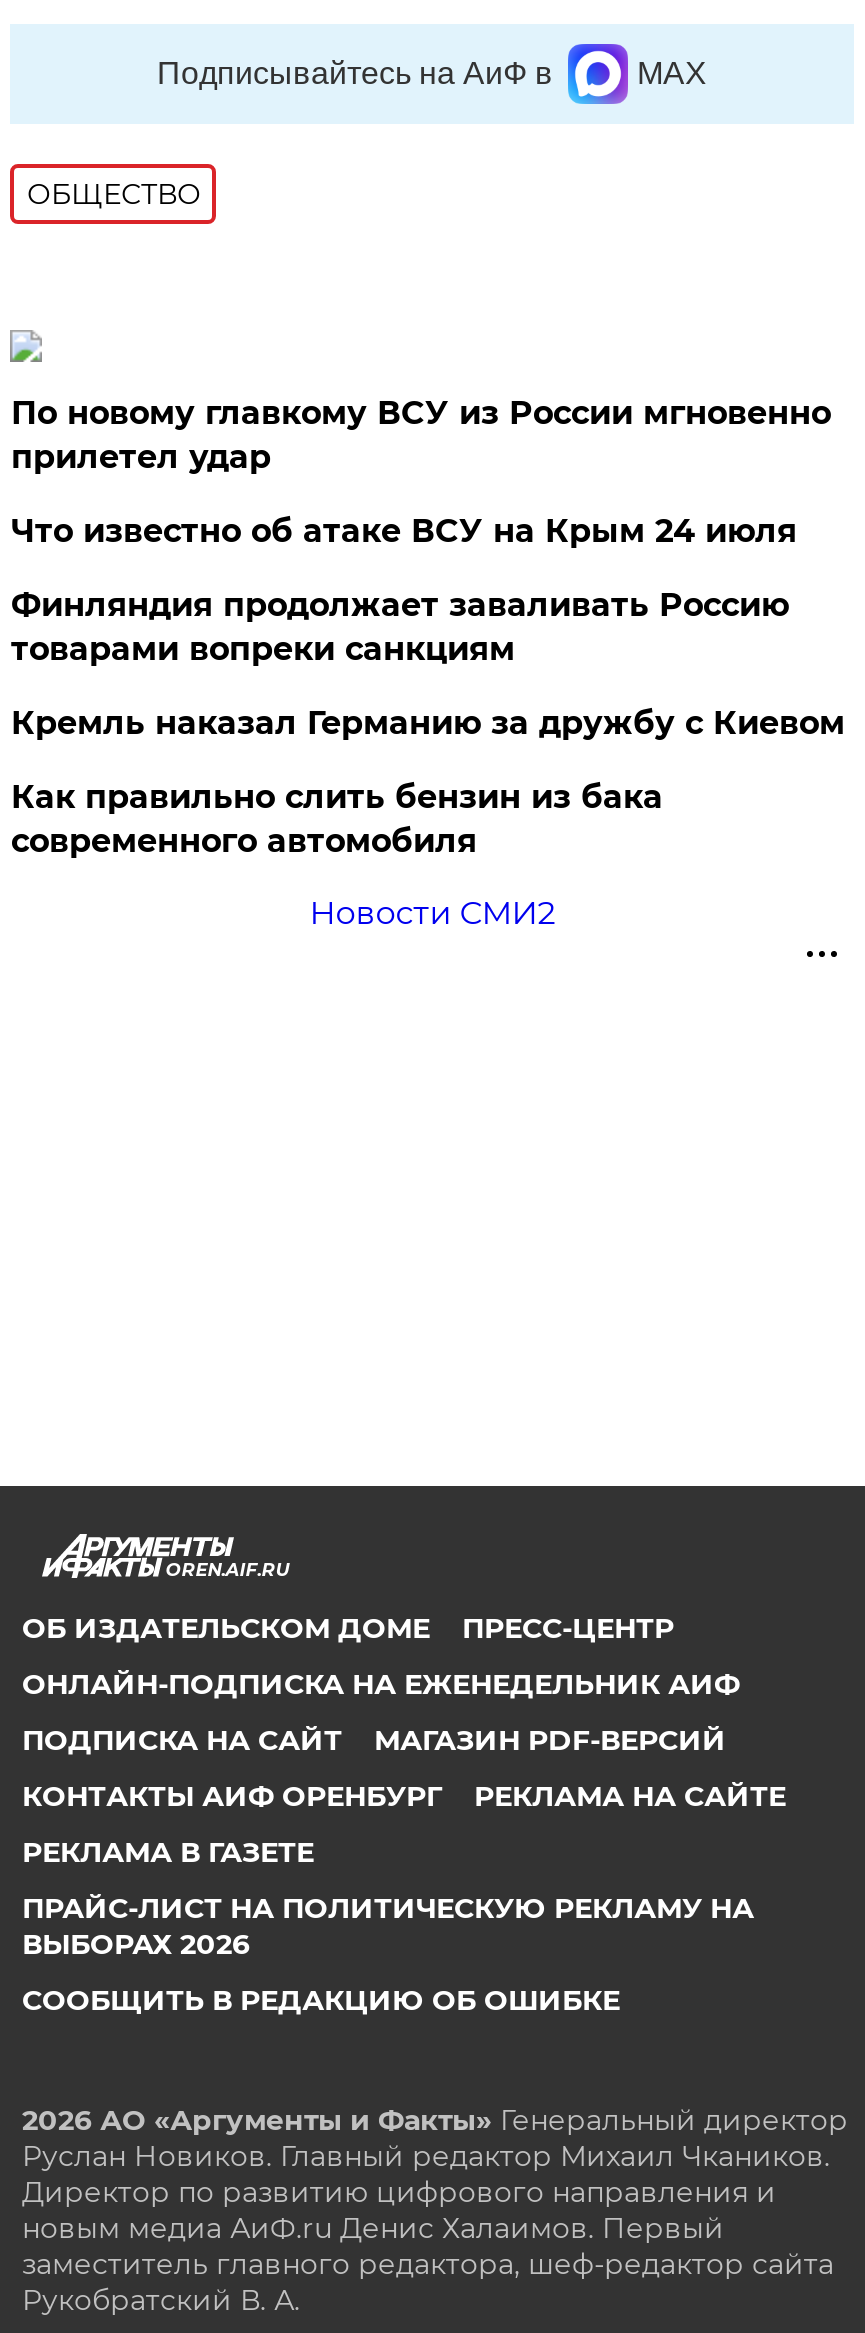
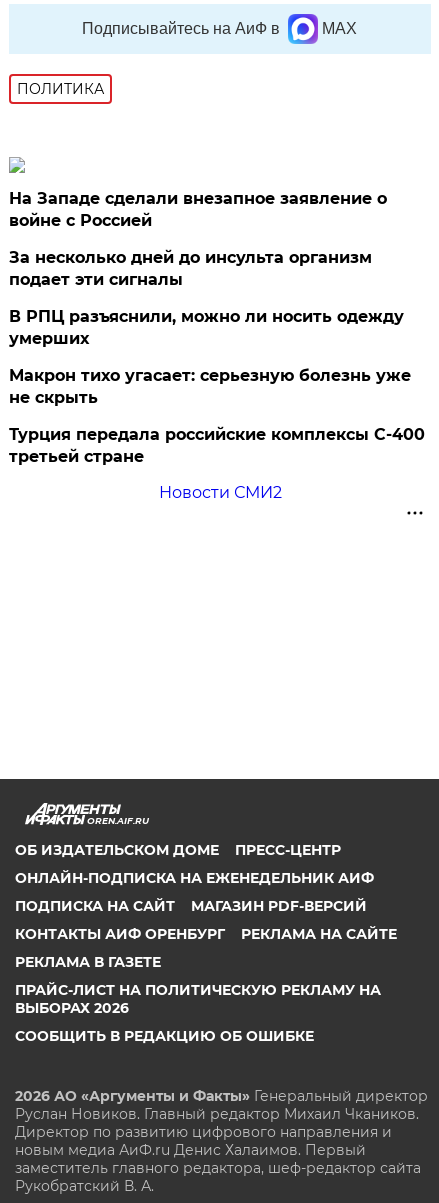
- ОБЩЕСТВО
+ ПОЛИТИКА

- По новому главкому ВСУ из России мгновенно
- прилетел удар
+ На Западе сделали внезапное заявление о
+ войне с Россией

- Что известно об атаке ВСУ на Крым 24 июля
+ За несколько дней до инсульта организм
+ подает эти сигналы

- Финляндия продолжает заваливать Россию
- товарами вопреки санкциям
+ В РПЦ разъяснили, можно ли носить одежду
+ умерших

- Кремль наказал Германию за дружбу с Киевом
+ Макрон тихо угасает: серьезную болезнь уже
+ не скрыть

- Как правильно слить бензин из бака
- современного автомобиля
+ Турция передала российские комплексы С-400
+ третьей стране
